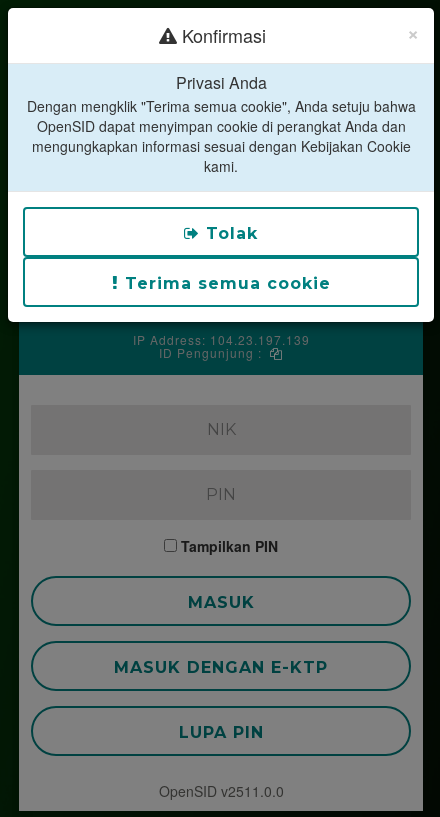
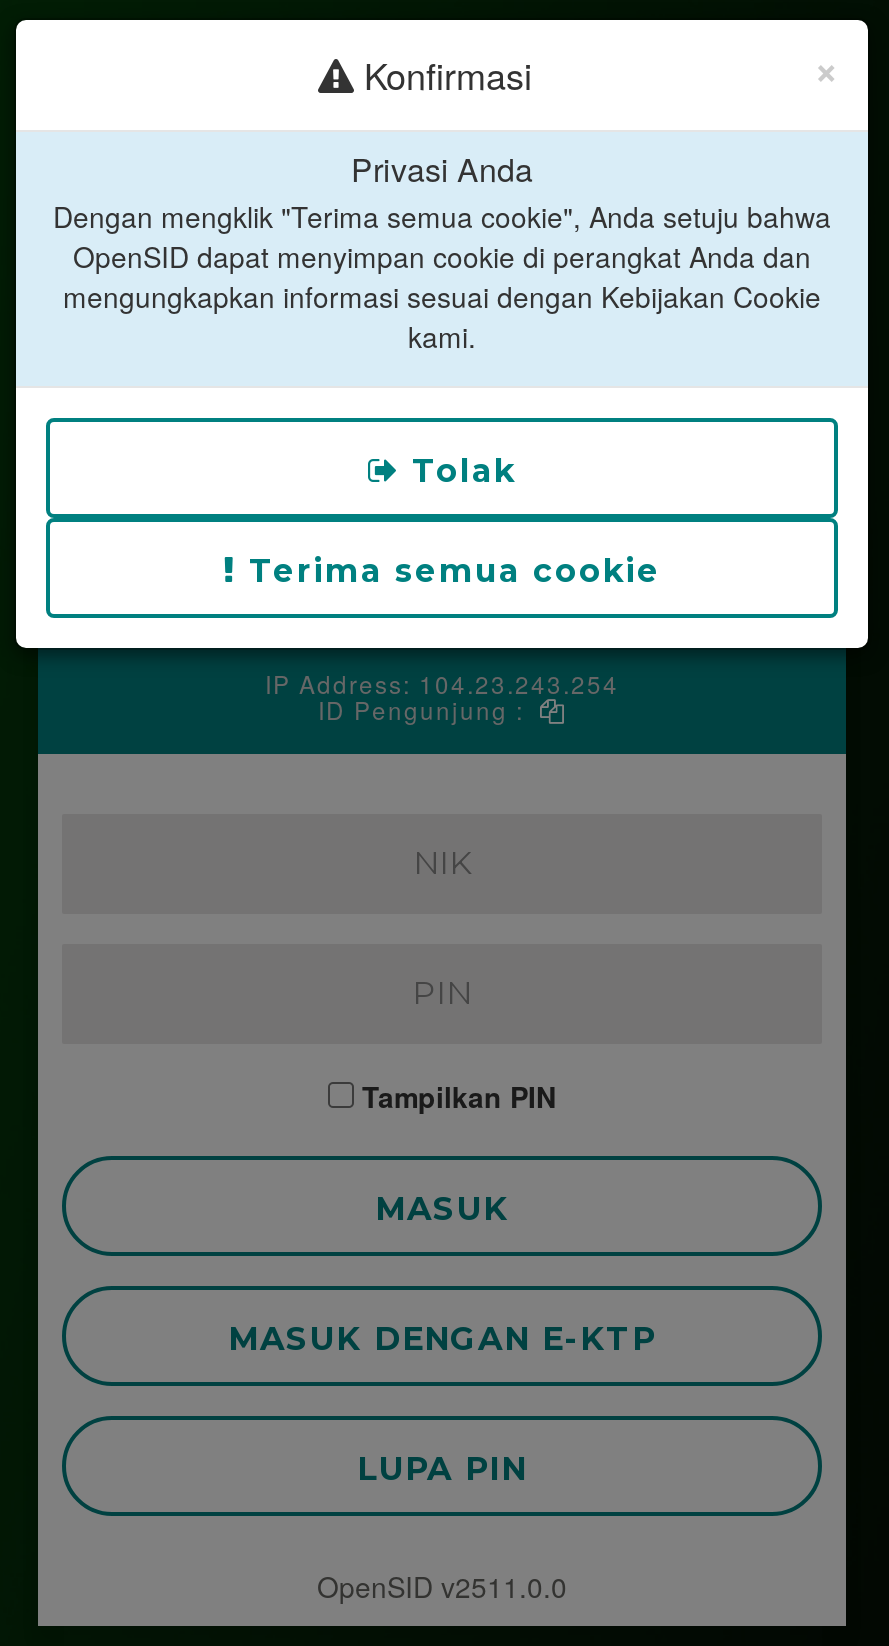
- IP Address: 104.23.197.139
+ IP Address: 104.23.243.254
